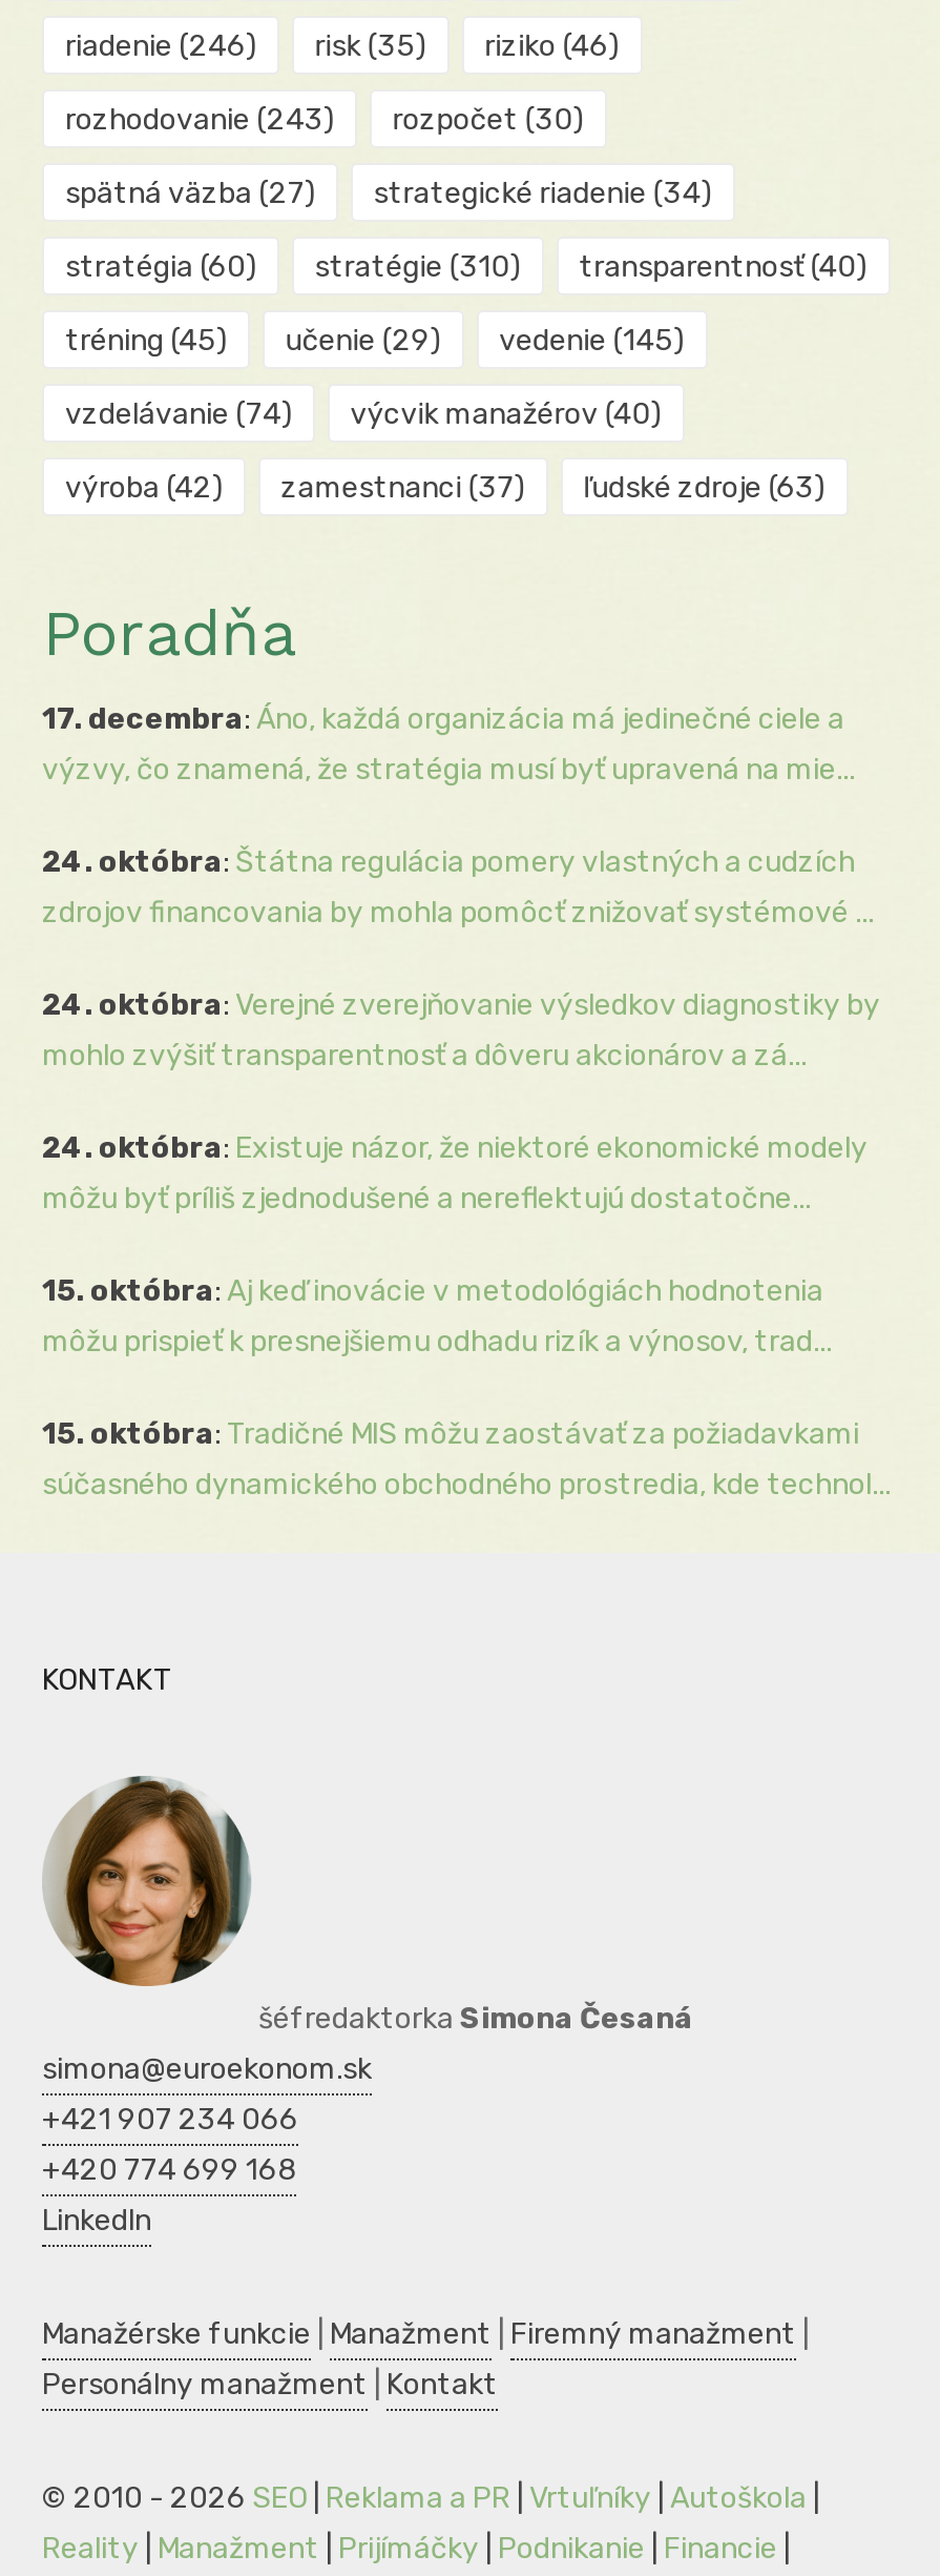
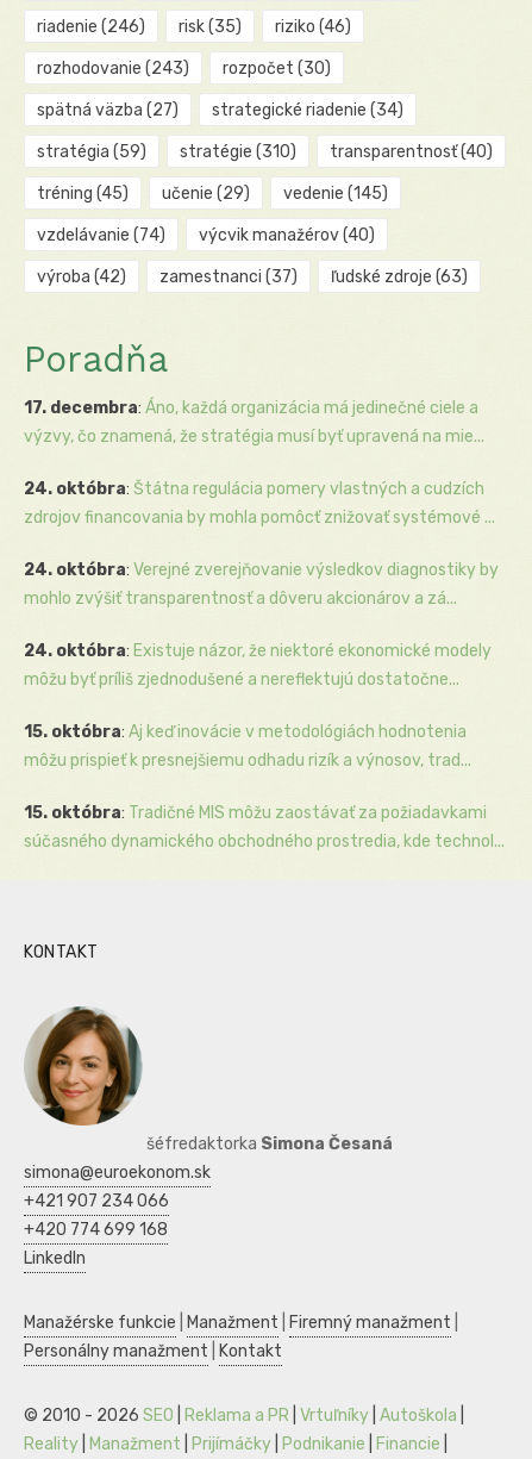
- stratégia (60) stratégie (310) transparentnosť (40)
+ stratégia (59) stratégie (310) transparentnosť (40)
